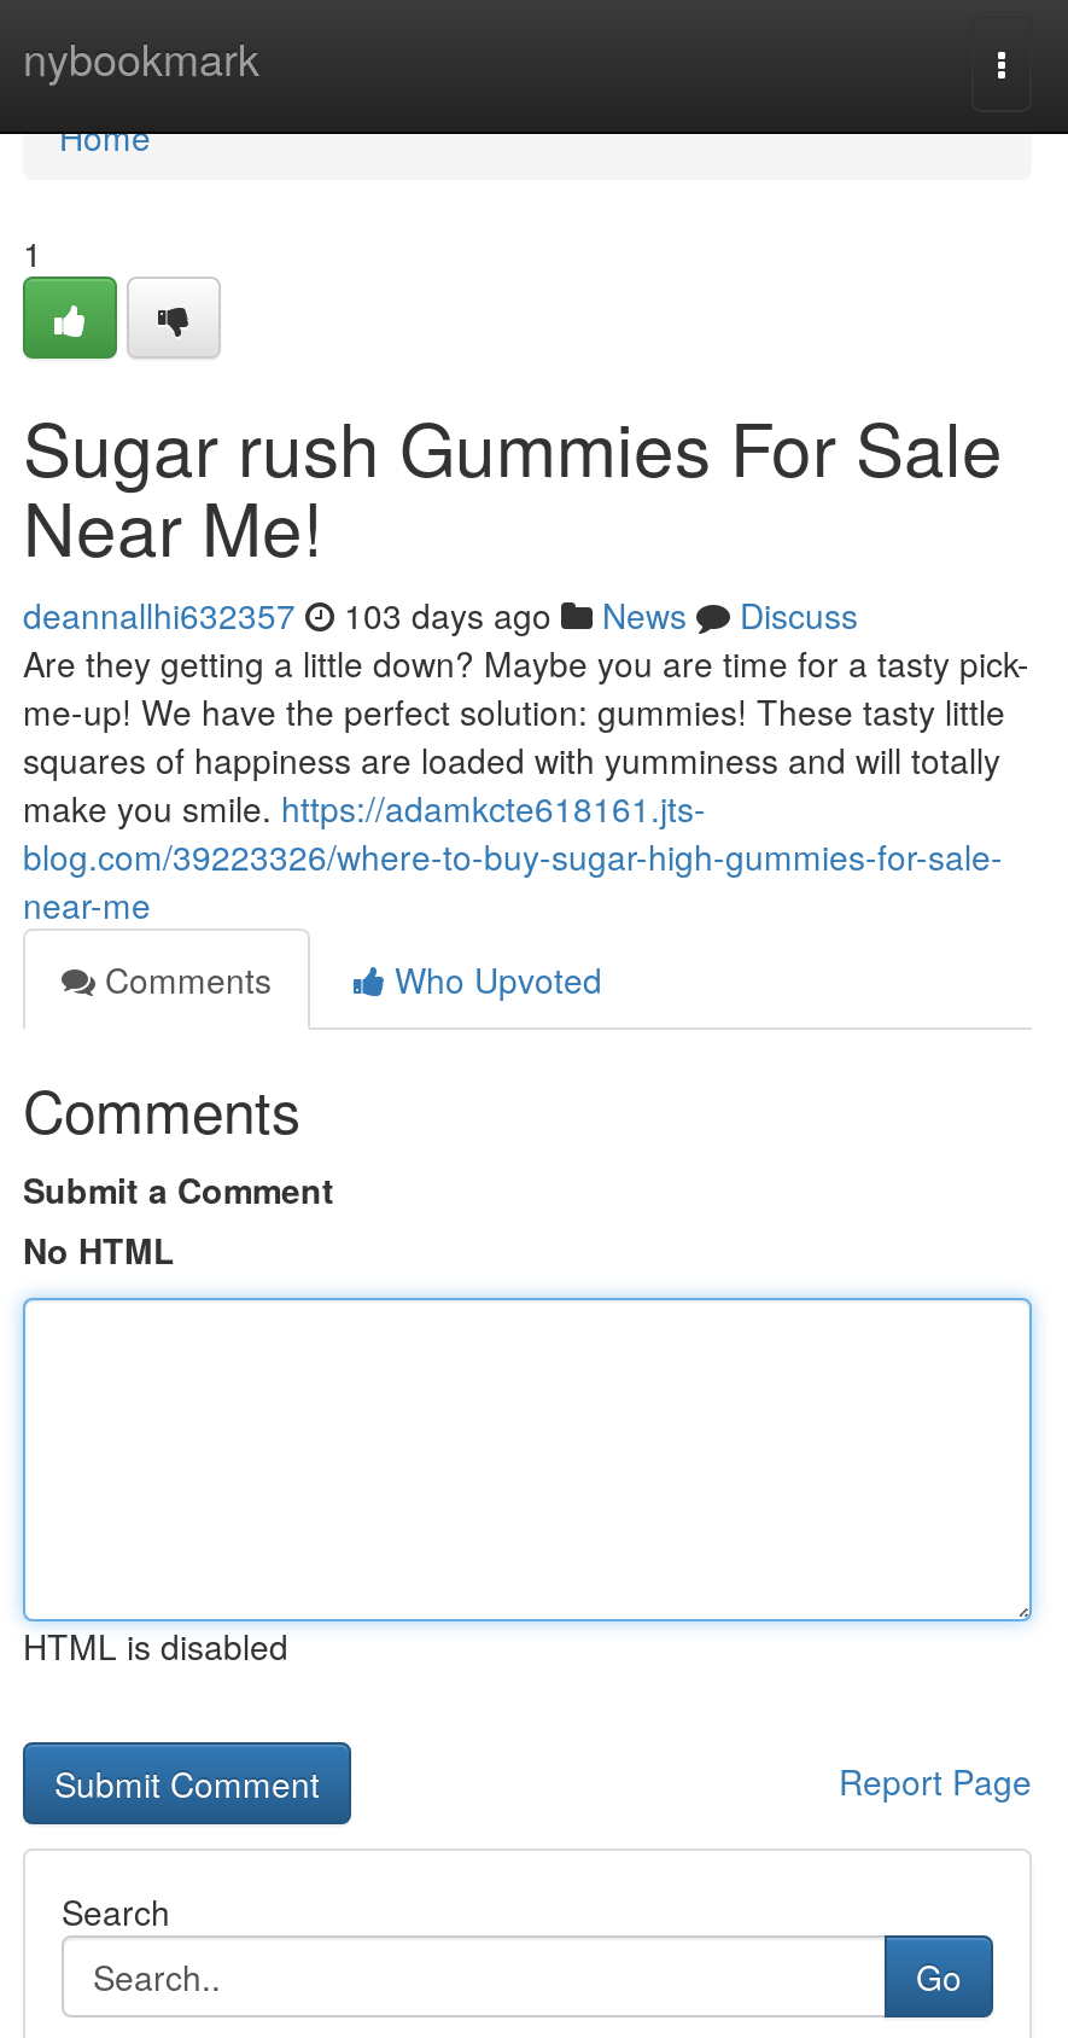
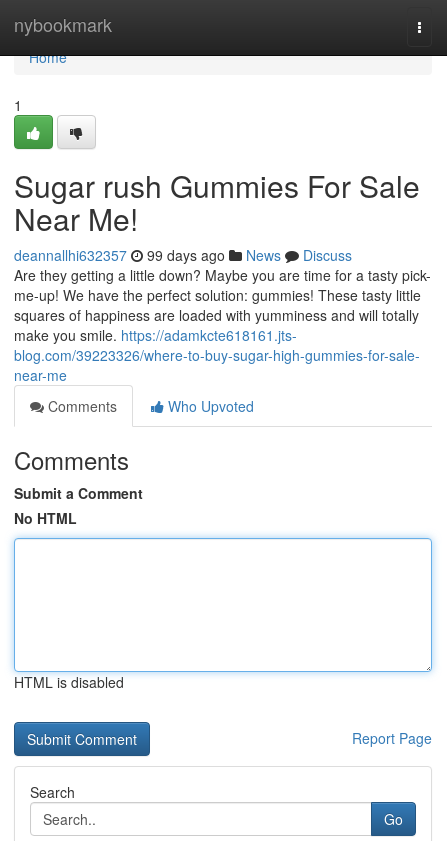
- deannallhi632357 103 days ago News Discuss
+ deannallhi632357 99 days ago News Discuss
